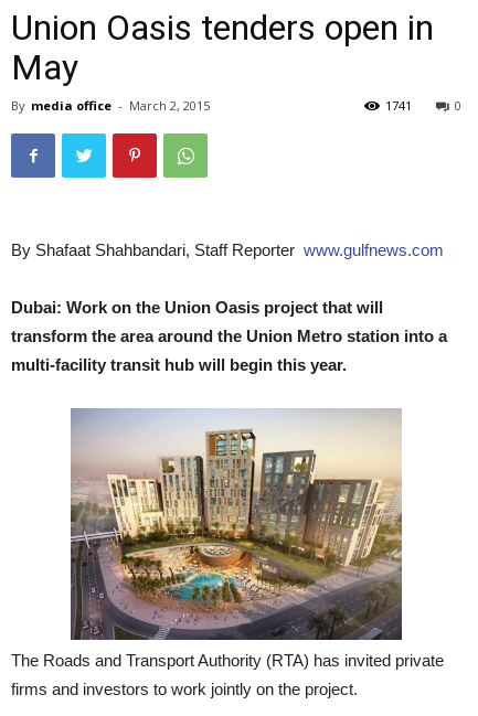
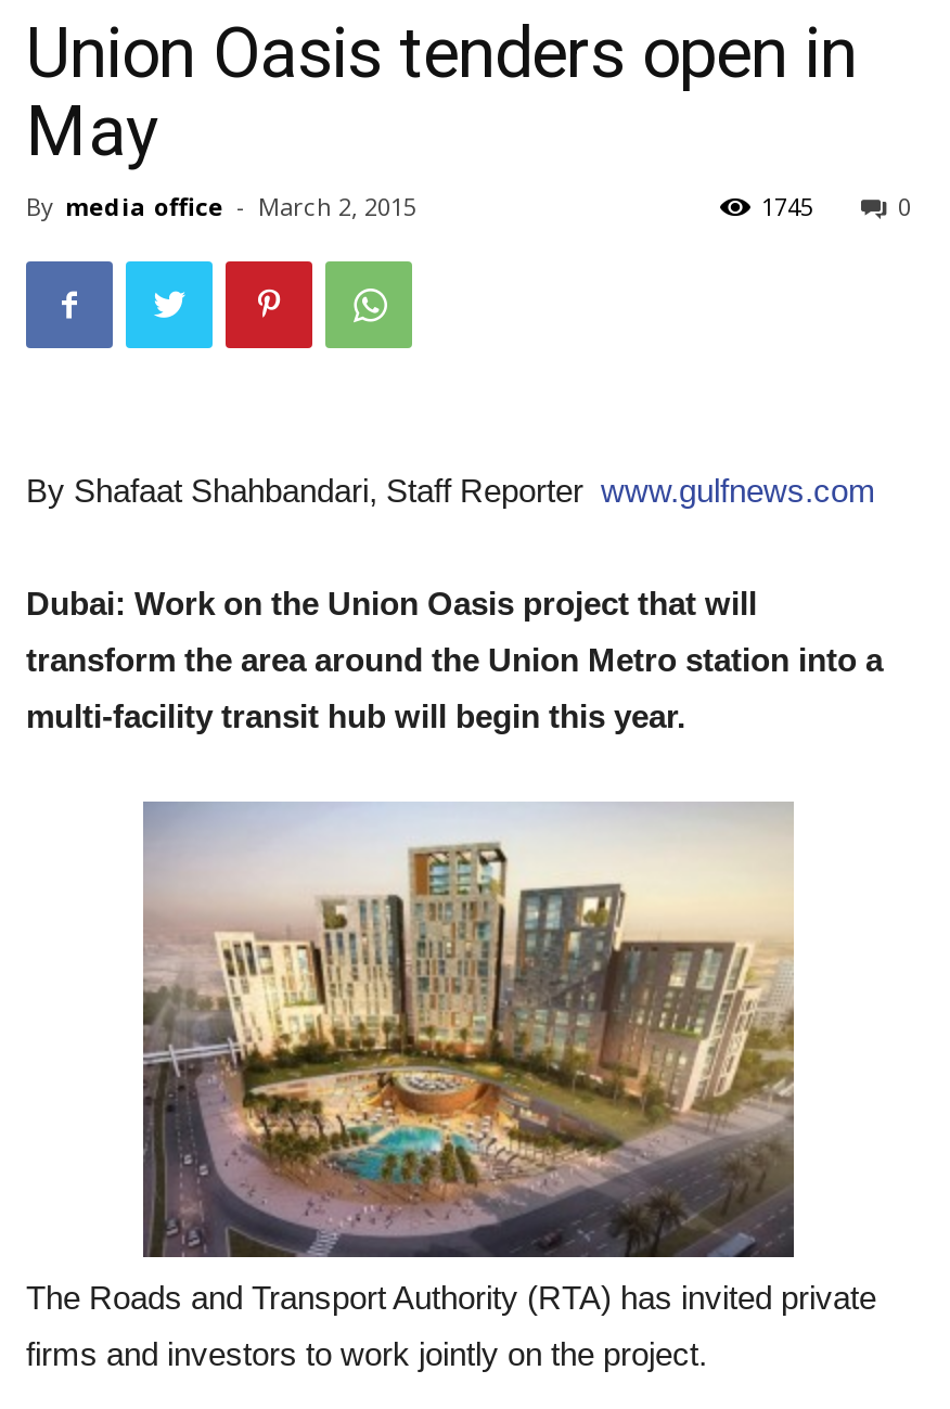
- 1741
+ 1745
